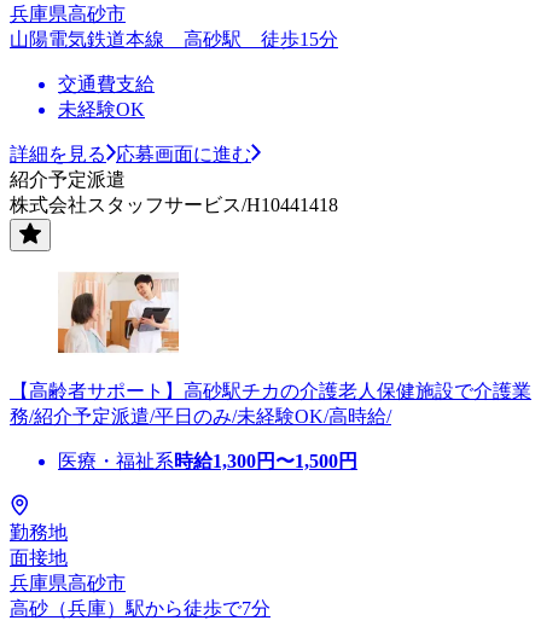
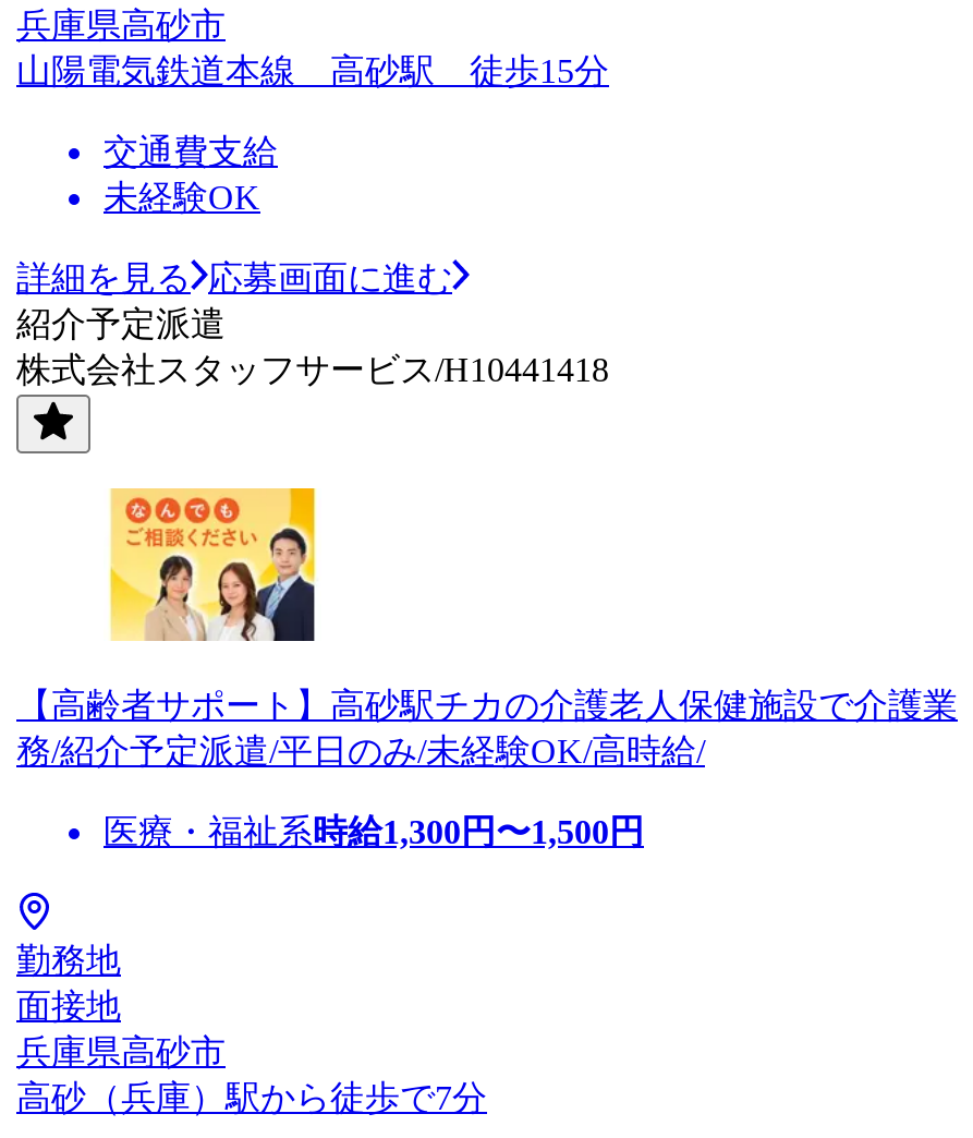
- [image]
+ [image]
